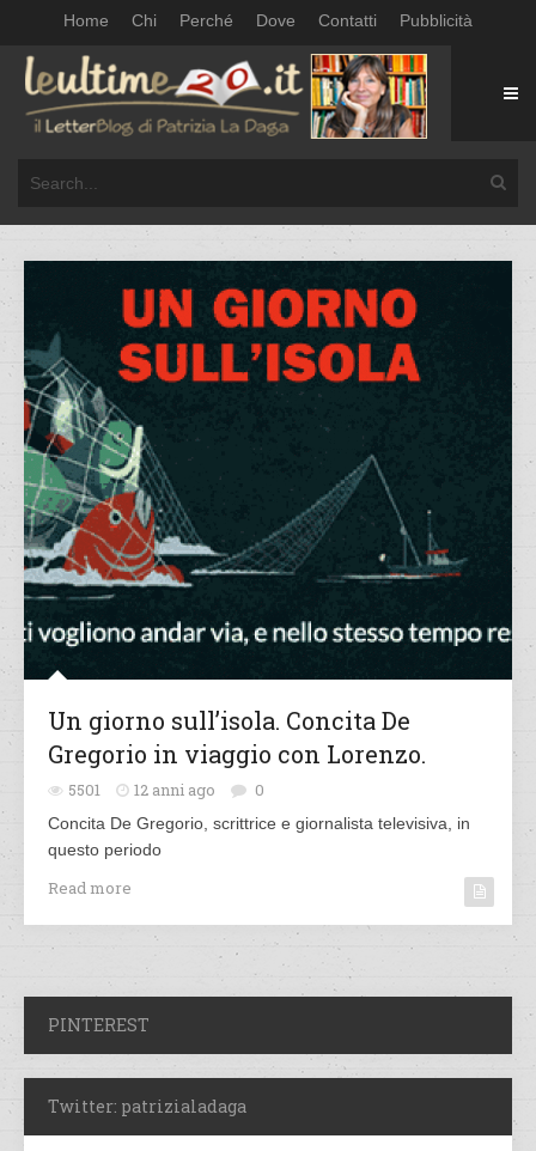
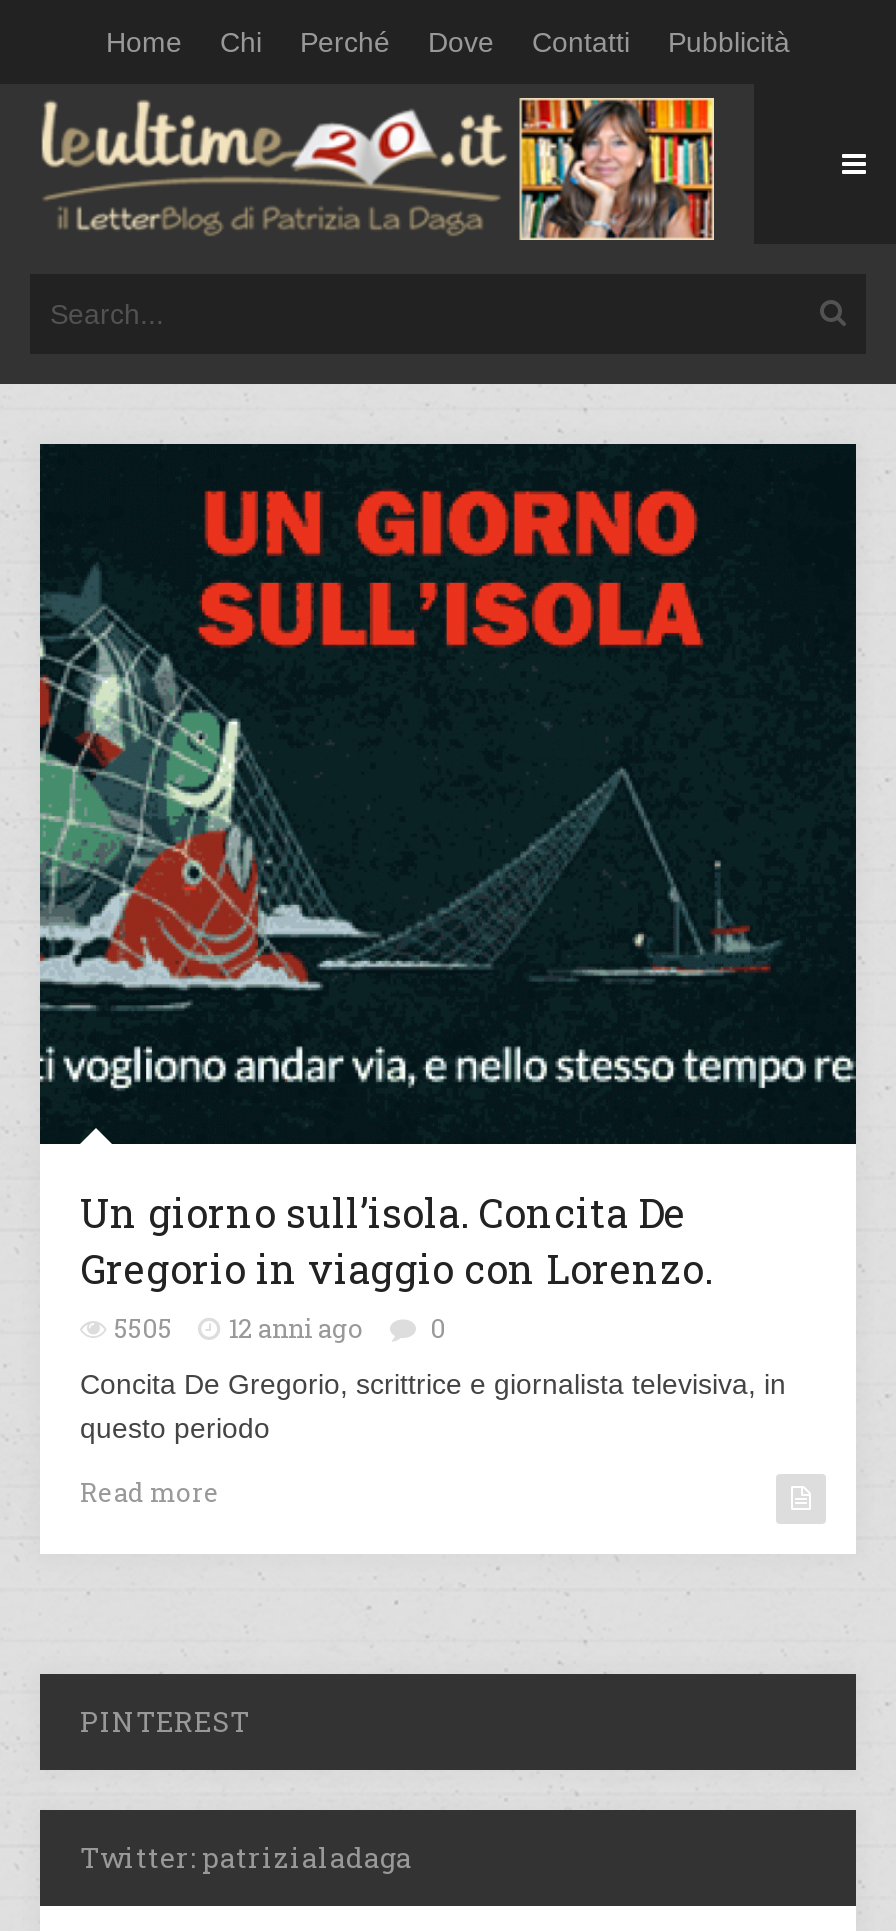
- 5501 12 anni ago 0
+ 5505 12 anni ago 0
